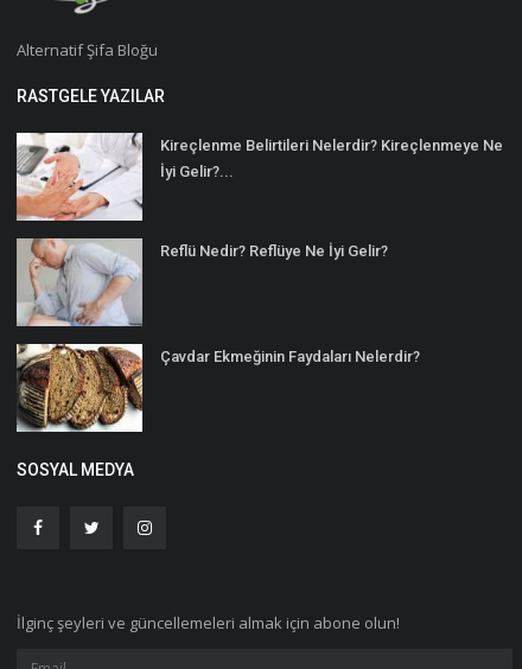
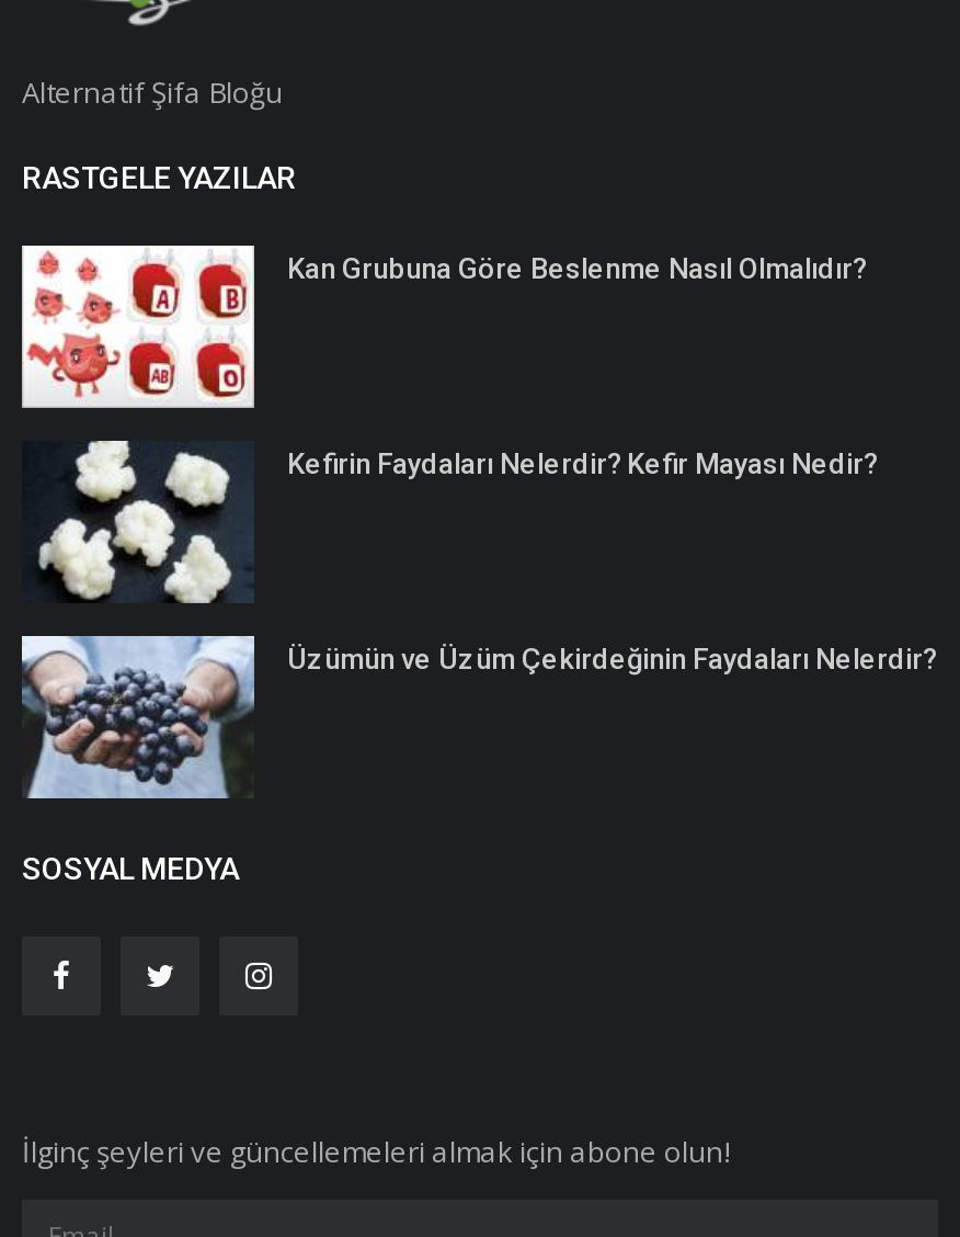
- [image]
- Kireçlenme Belirtileri Nelerdir? Kireçlenmeye Ne
- İyi Gelir?...
+ [image]
+ Kan Grubuna Göre Beslenme Nasıl Olmalıdır?

- [image]
- Reflü Nedir? Reflüye Ne İyi Gelir?
+ [image]
+ Kefirin Faydaları Nelerdir? Kefir Mayası Nedir?

- [image]
- Çavdar Ekmeğinin Faydaları Nelerdir?
+ [image]
+ Üzümün ve Üzüm Çekirdeğinin Faydaları Nelerdir?
